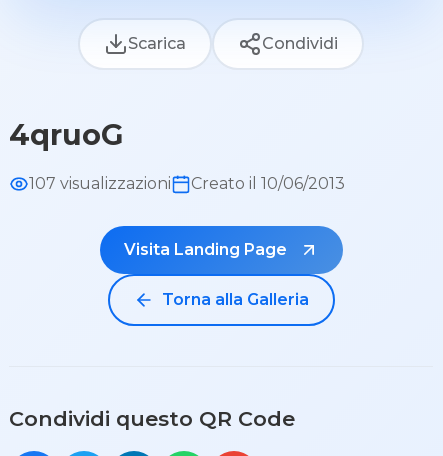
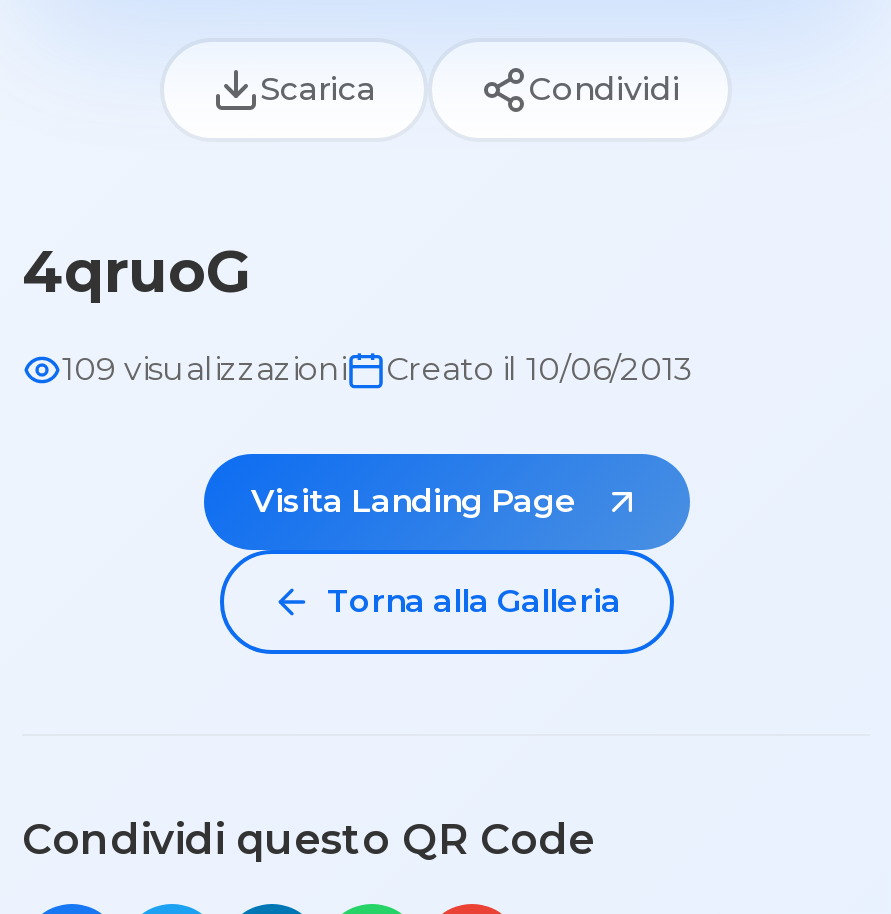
- 107 visualizzazioni
+ 109 visualizzazioni
